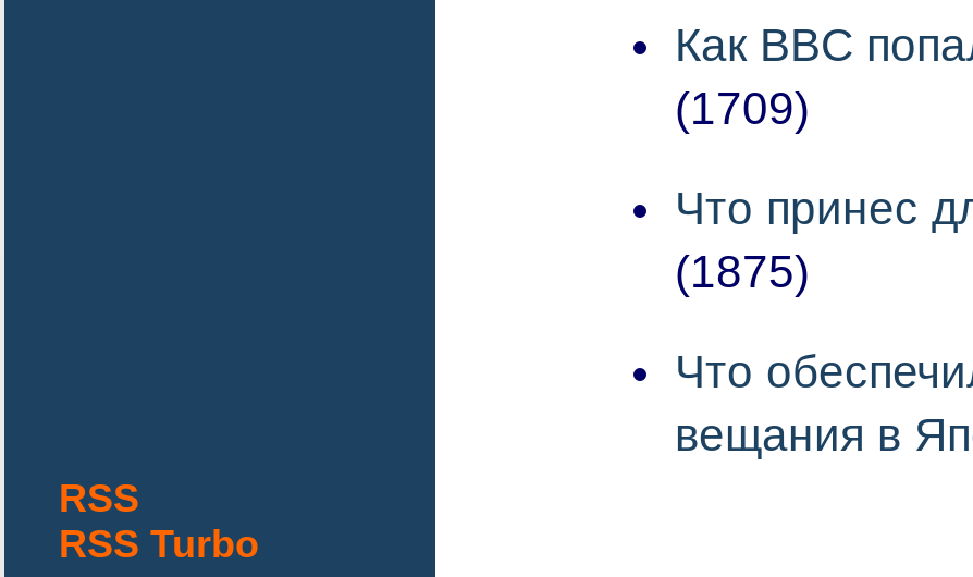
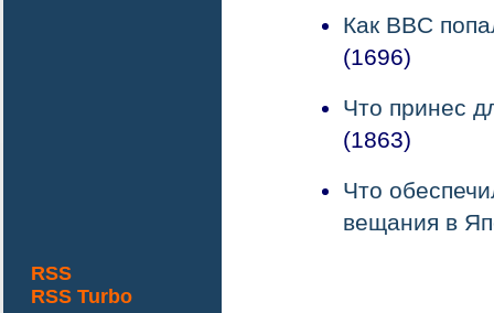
- (1709)
+ (1696)

- (1875)
+ (1863)
